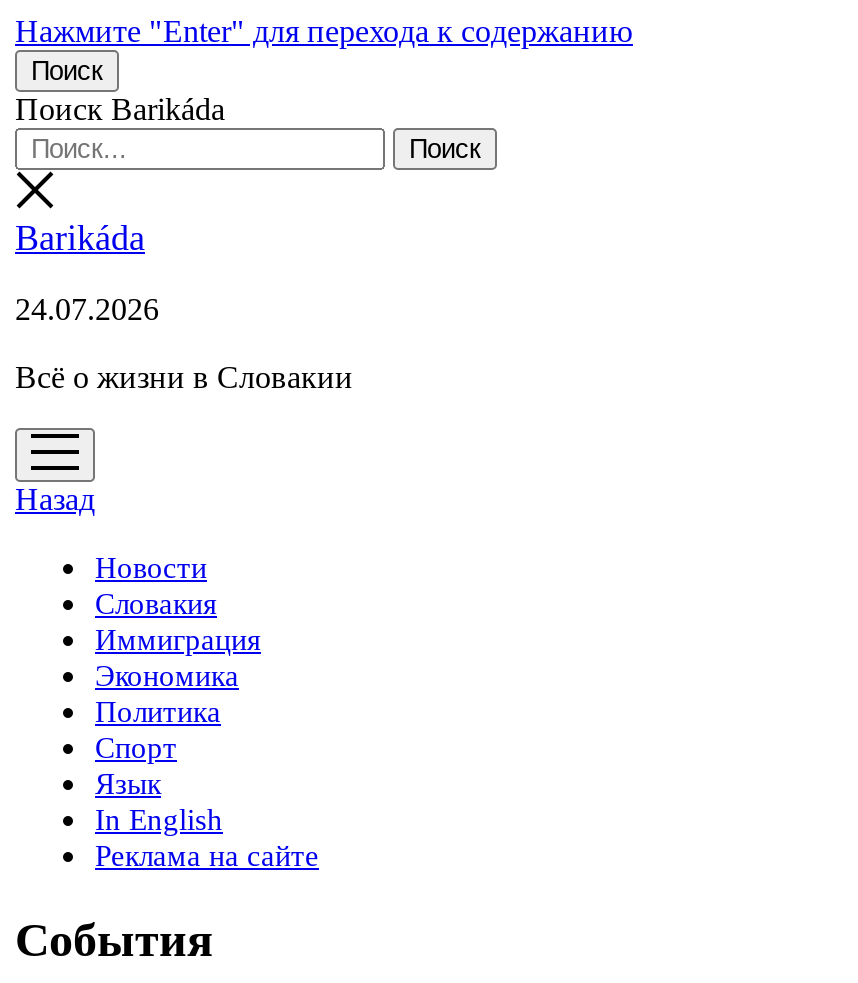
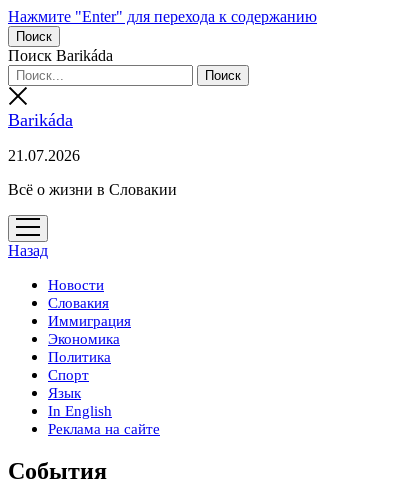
- 24.07.2026
+ 21.07.2026
